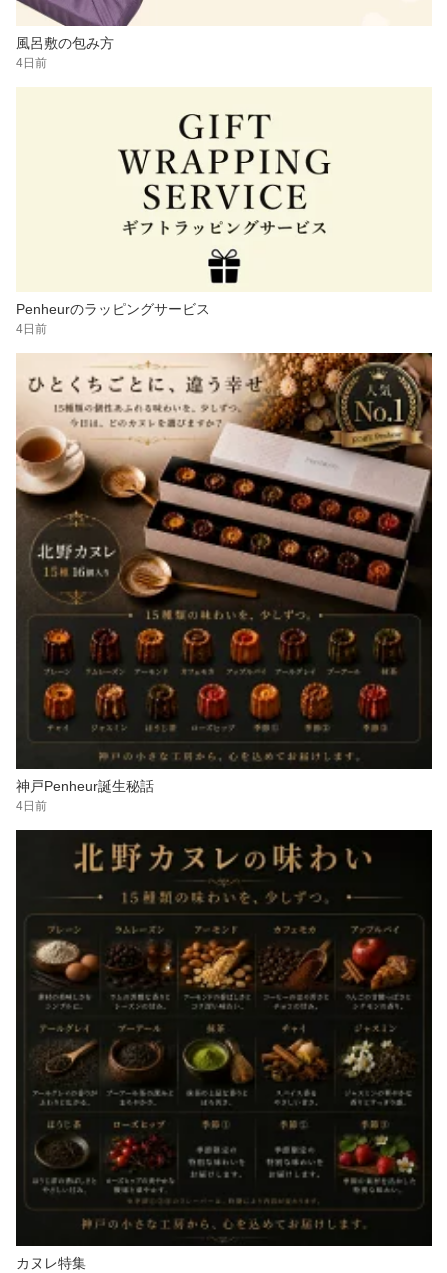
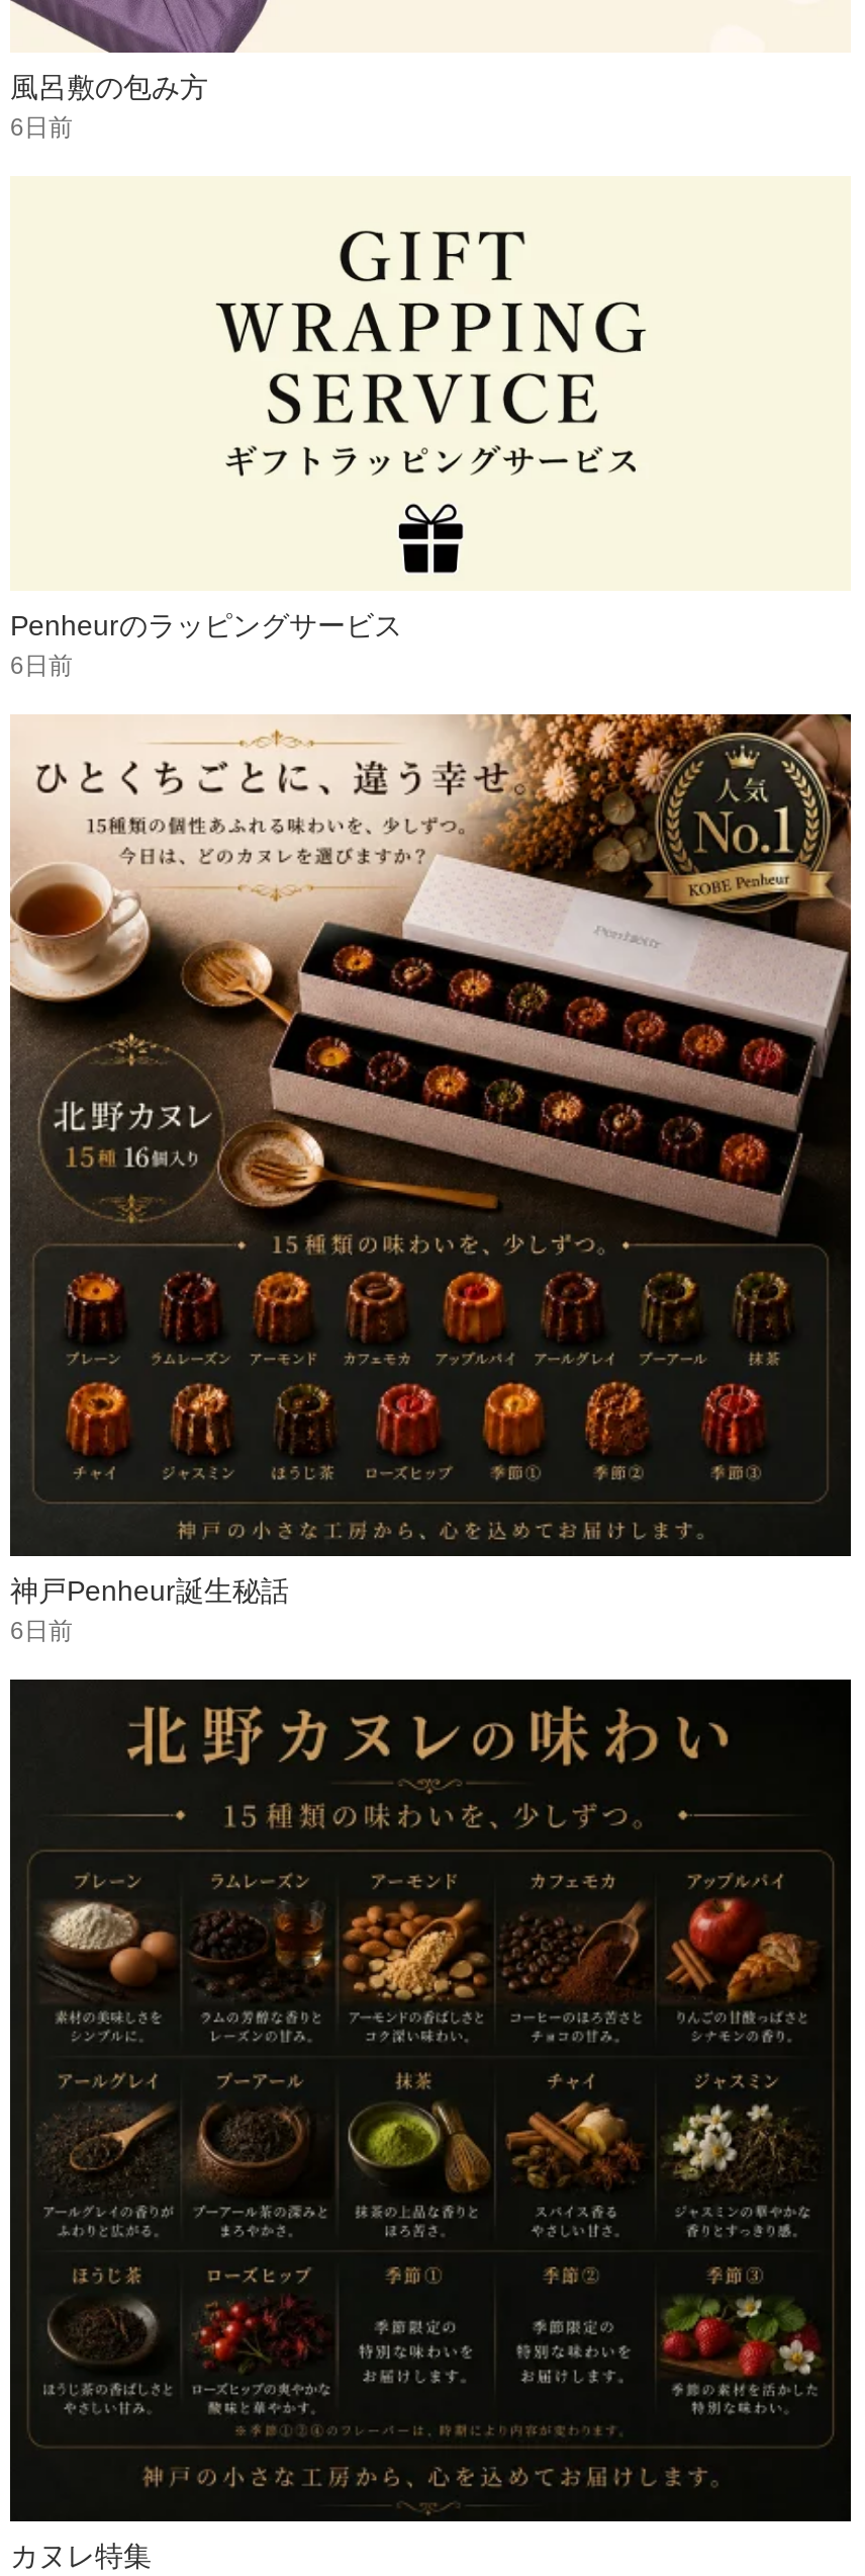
- 4日前
+ 6日前

- 4日前
+ 6日前

- 4日前
+ 6日前
